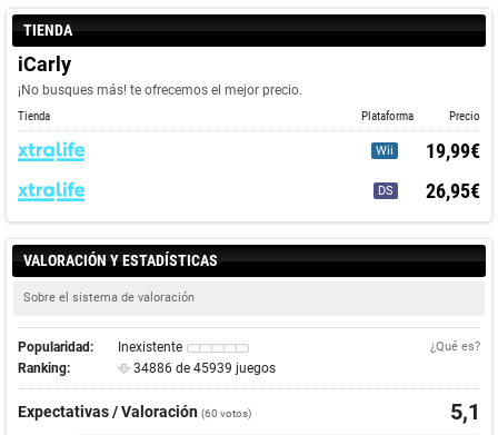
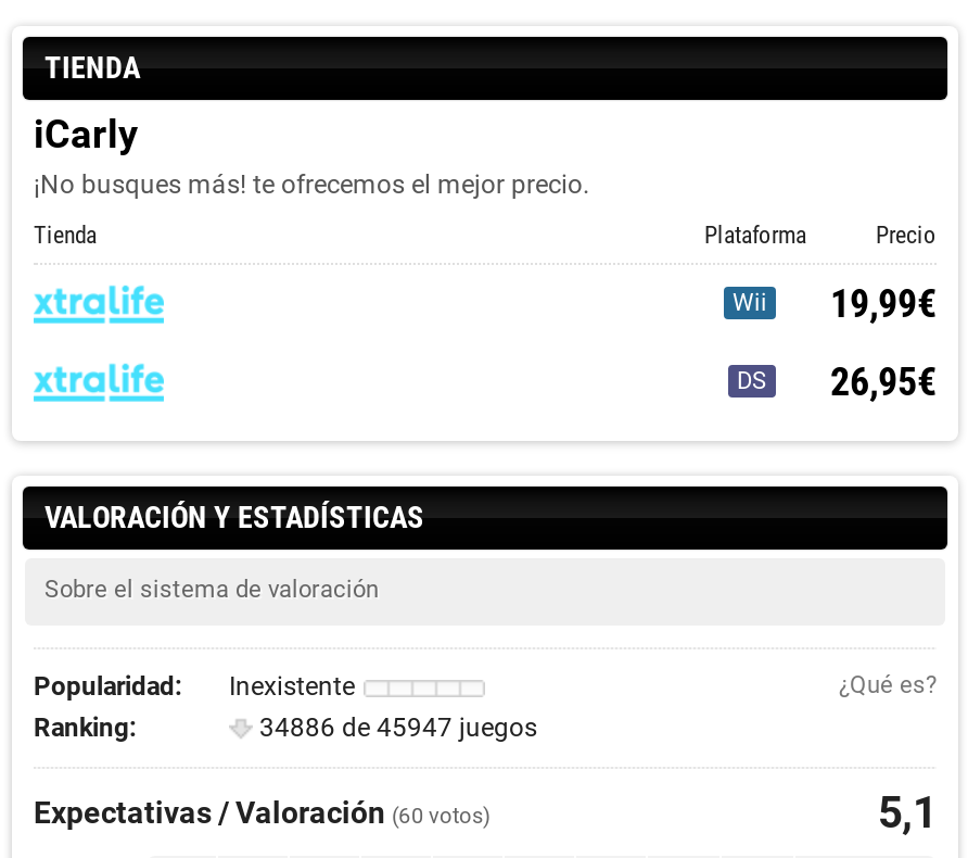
- 34886 de 45939 juegos
+ 34886 de 45947 juegos
